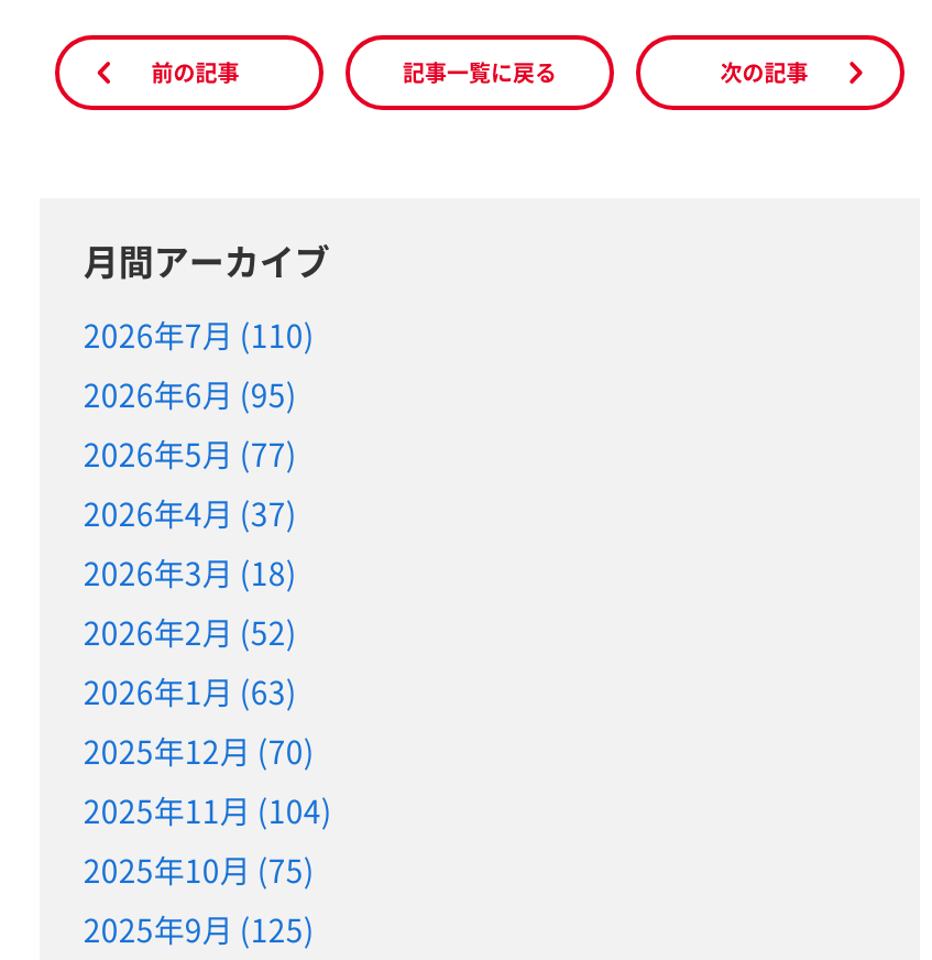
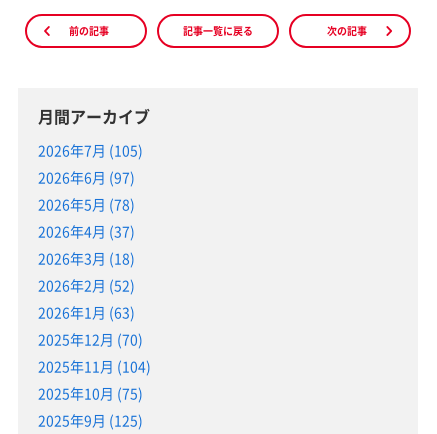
- 2026年7月 (110)
+ 2026年7月 (105)

- 2026年6月 (95)
+ 2026年6月 (97)

- 2026年5月 (77)
+ 2026年5月 (78)
